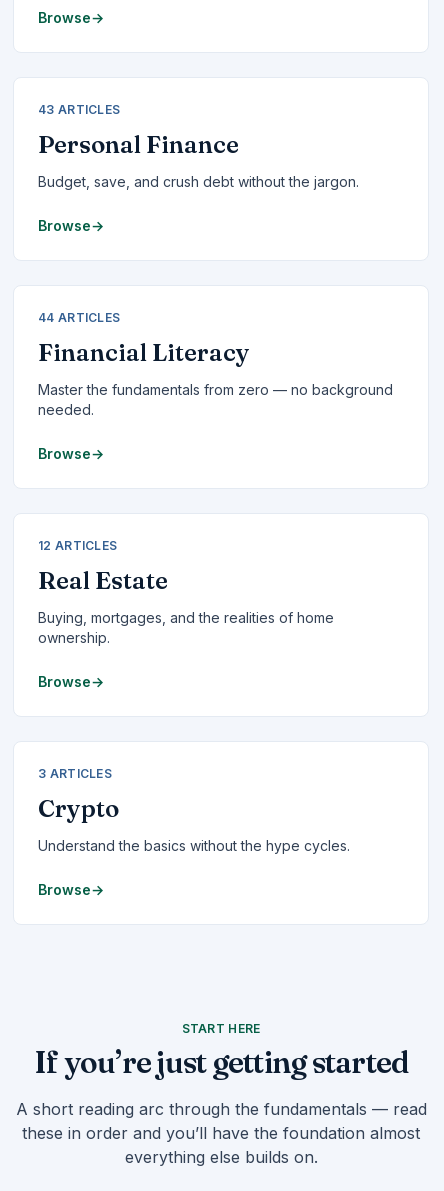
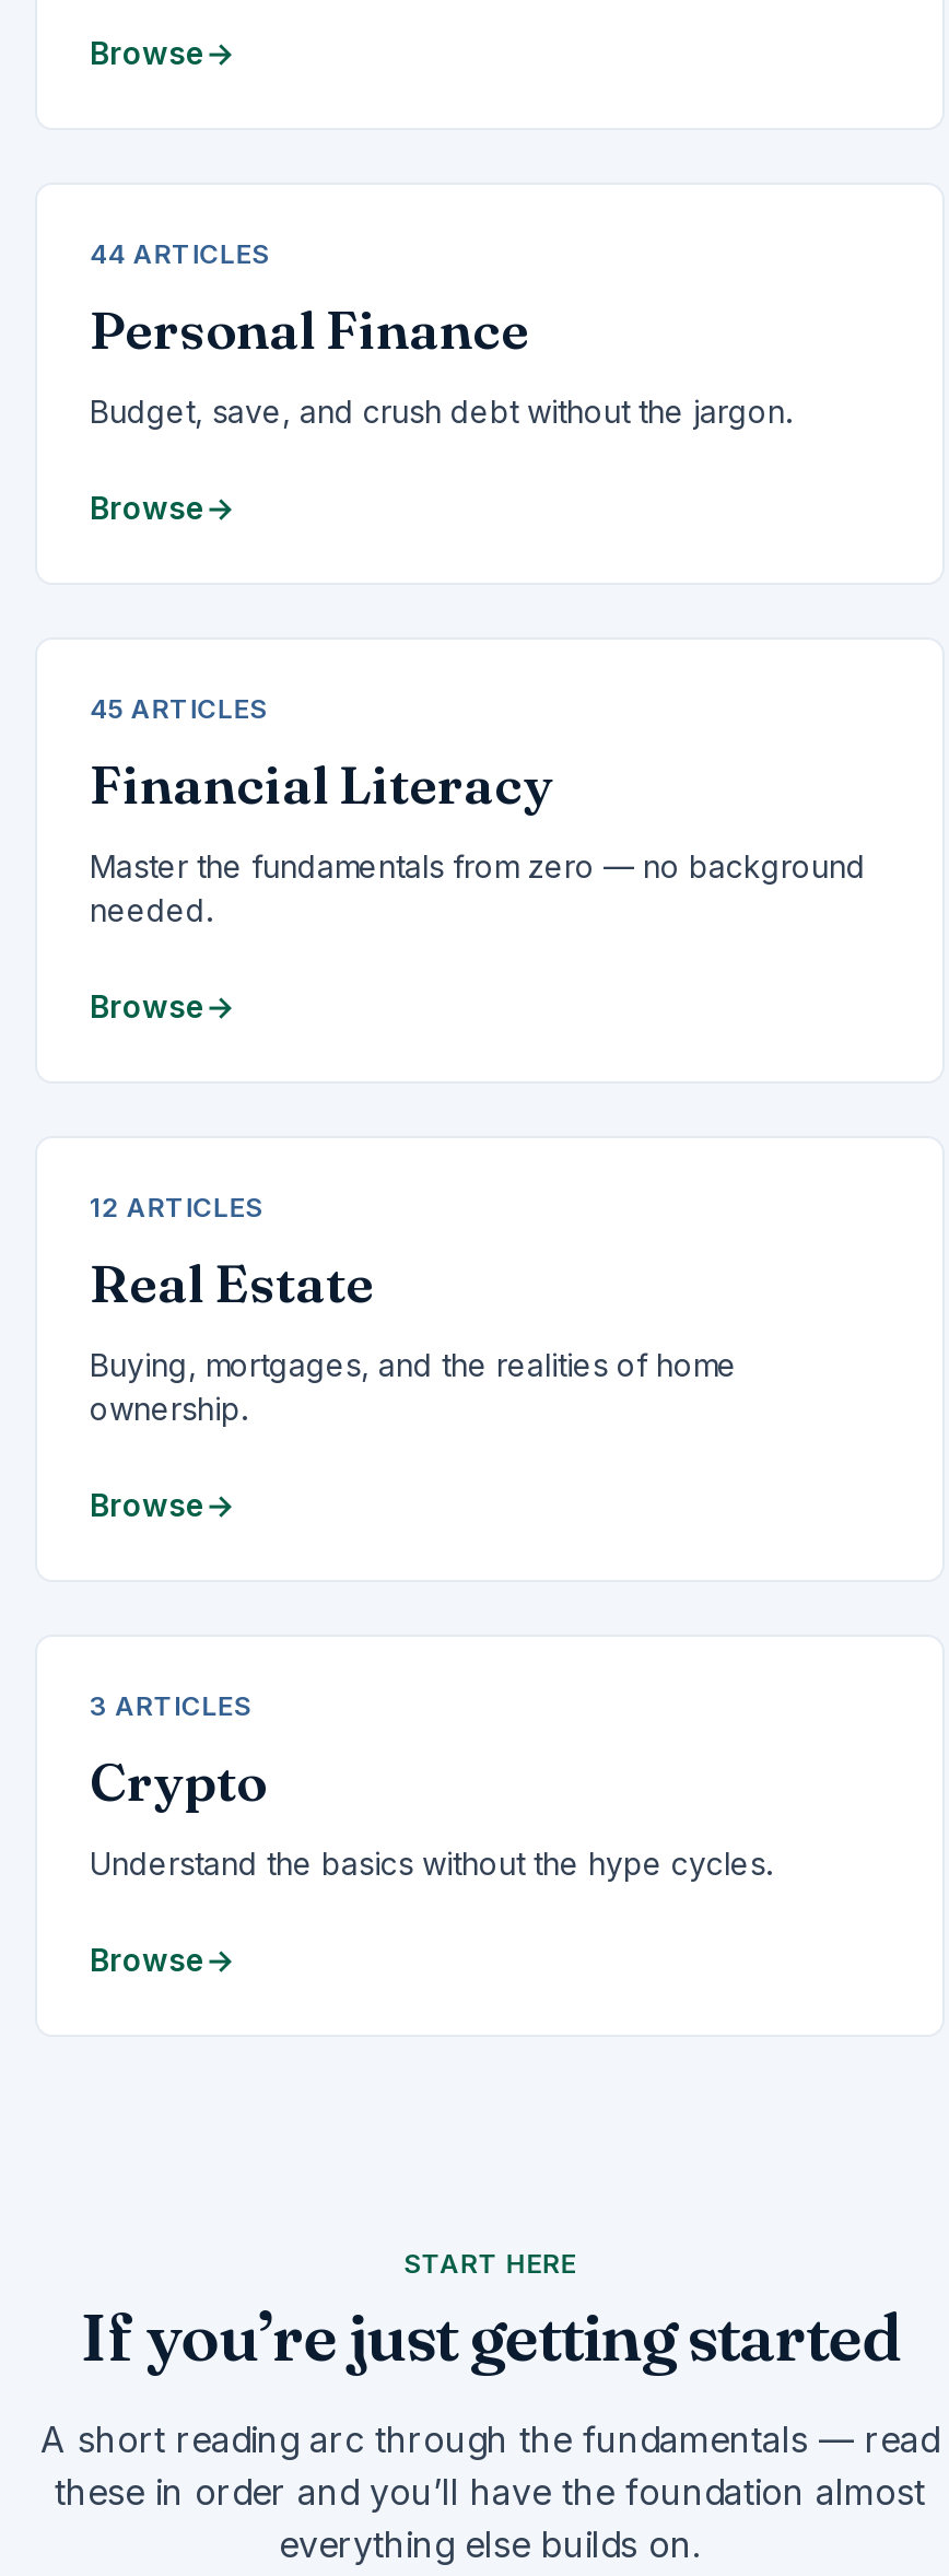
- 43 ARTICLES
+ 44 ARTICLES

- 44 ARTICLES
+ 45 ARTICLES
